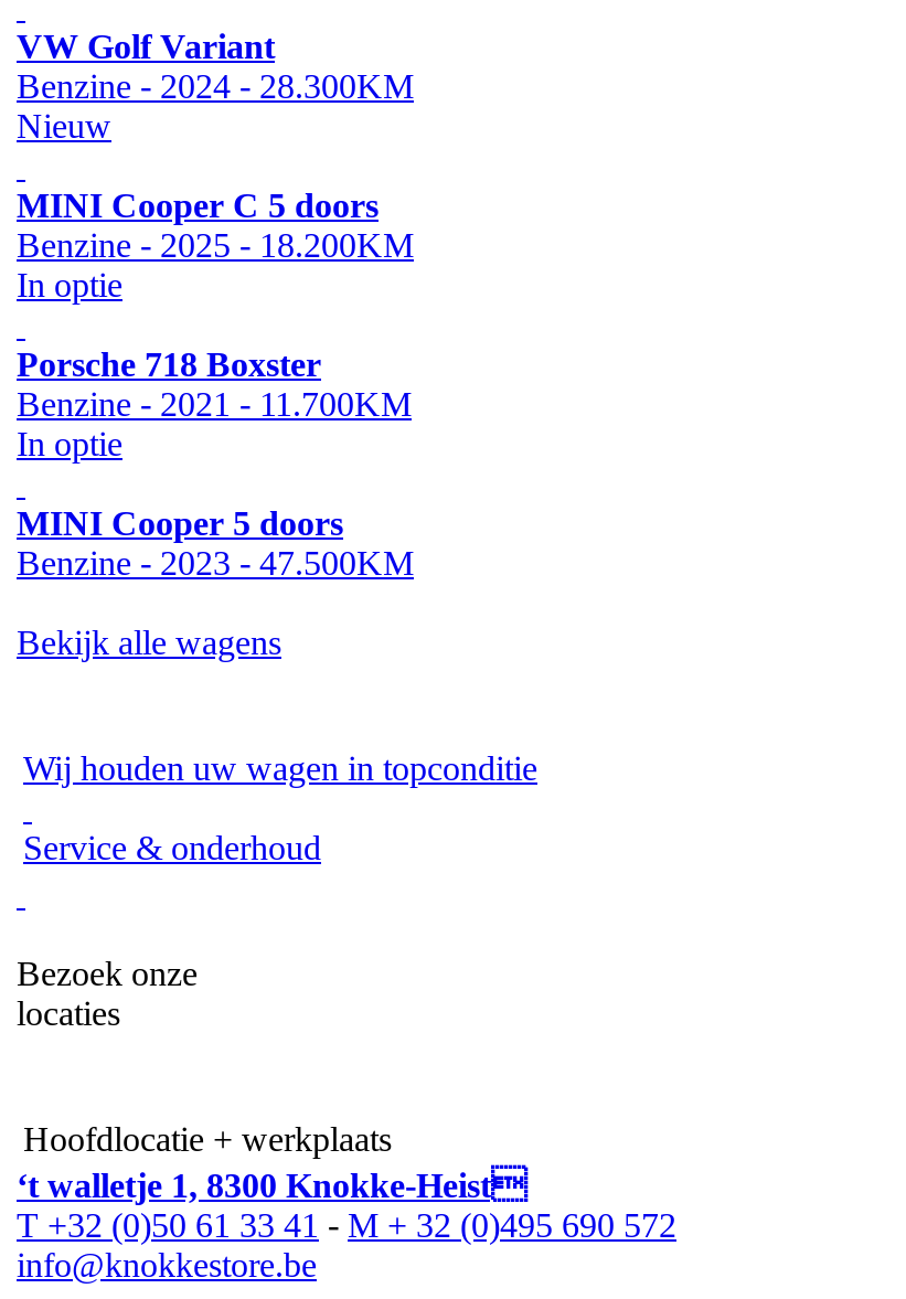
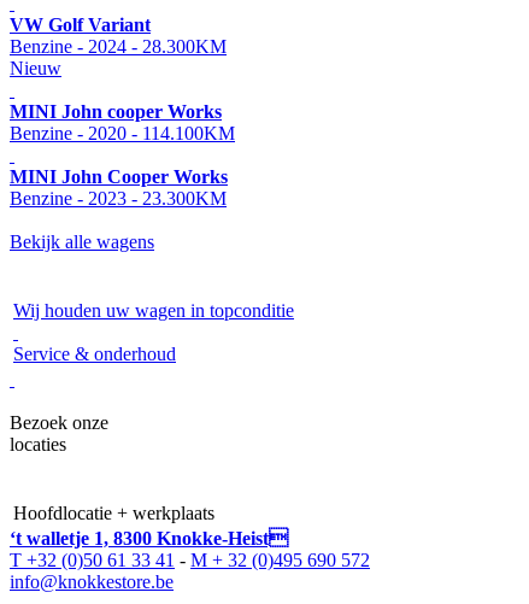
- MINI Cooper C 5 doors
- Benzine - 2025 - 18.200KM
- In optie
- Porsche 718 Boxster
- Benzine - 2021 - 11.700KM
- In optie
- MINI Cooper 5 doors
- Benzine - 2023 - 47.500KM
+ MINI John cooper Works
+ Benzine - 2020 - 114.100KM
+ MINI John Cooper Works
+ Benzine - 2023 - 23.300KM
